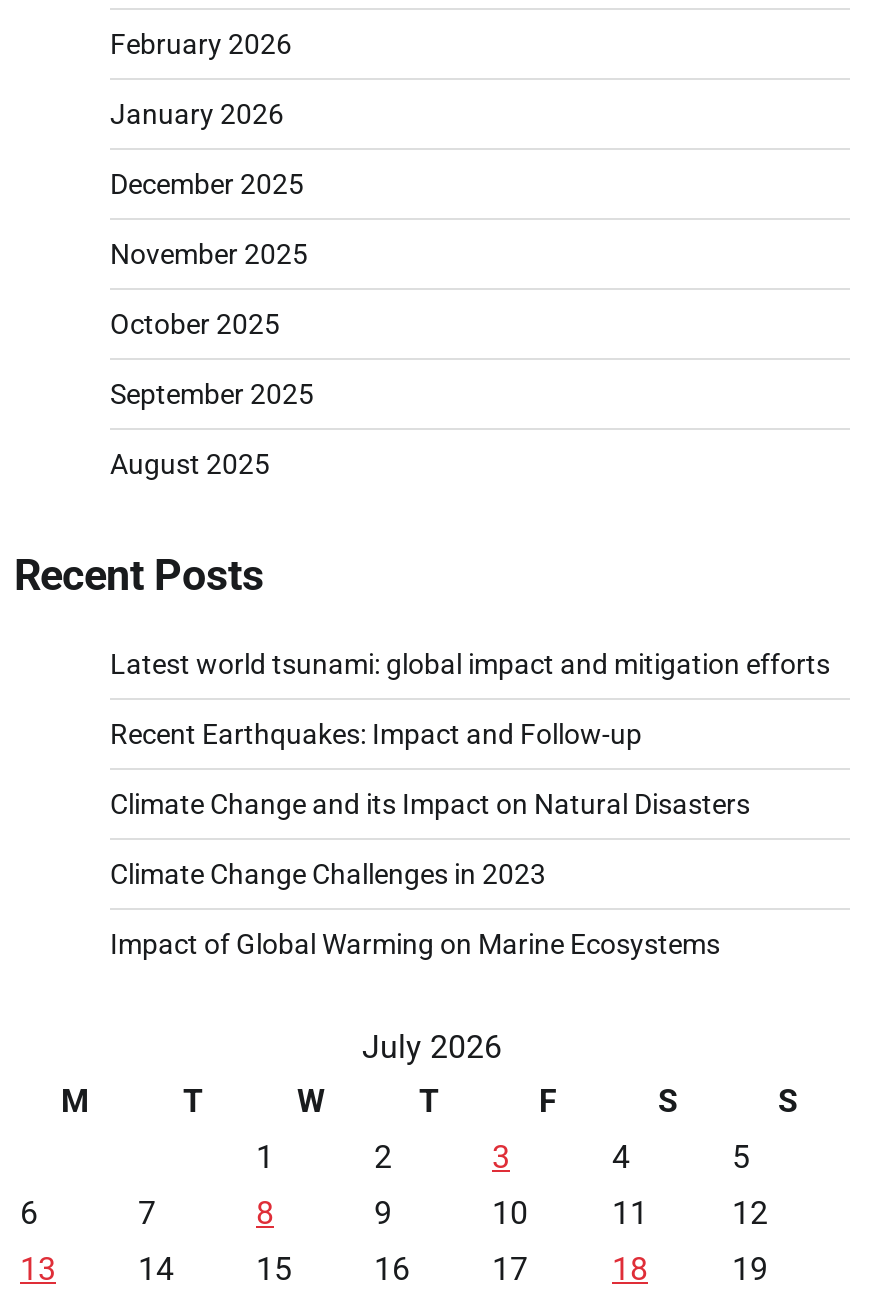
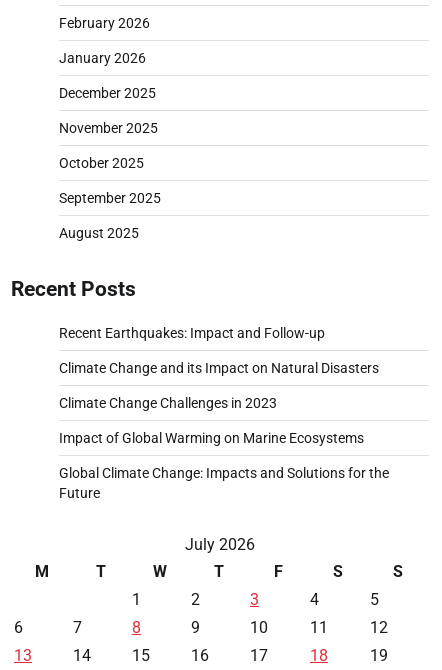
- Latest world tsunami: global impact and mitigation efforts

moved up: Recent Earthquakes: Impact and Follow-up | Climate Change and its Impact on Natural Disasters | Climate Change Challenges in 2023 | Impact of Global Warming on Marine Ecosystems

+ Global Climate Change: Impacts and Solutions for the
+ Future
